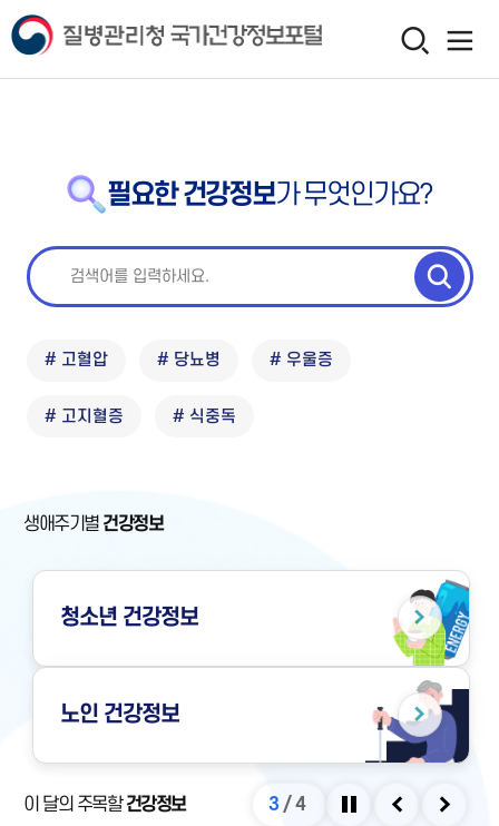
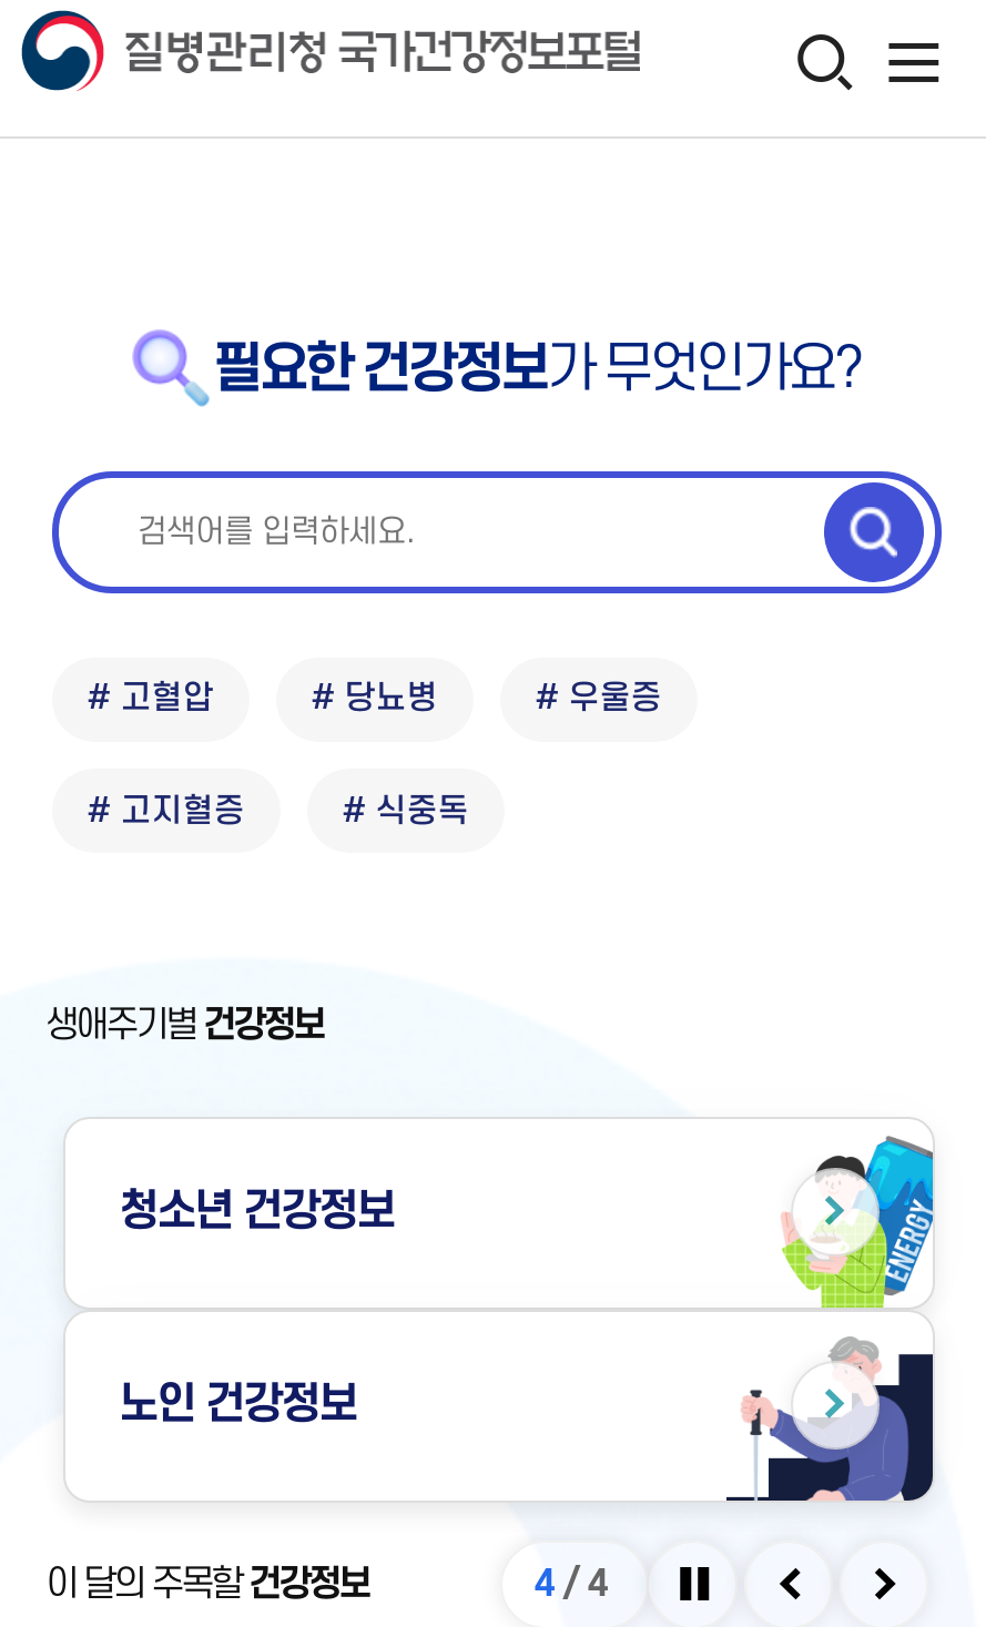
- 3 / 4
+ 4 / 4
